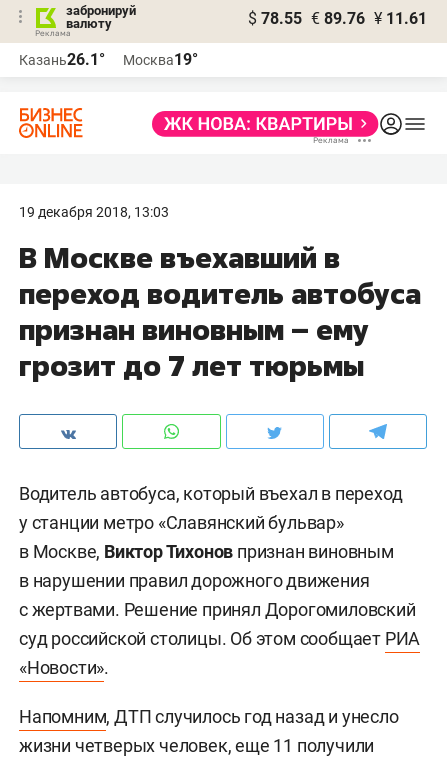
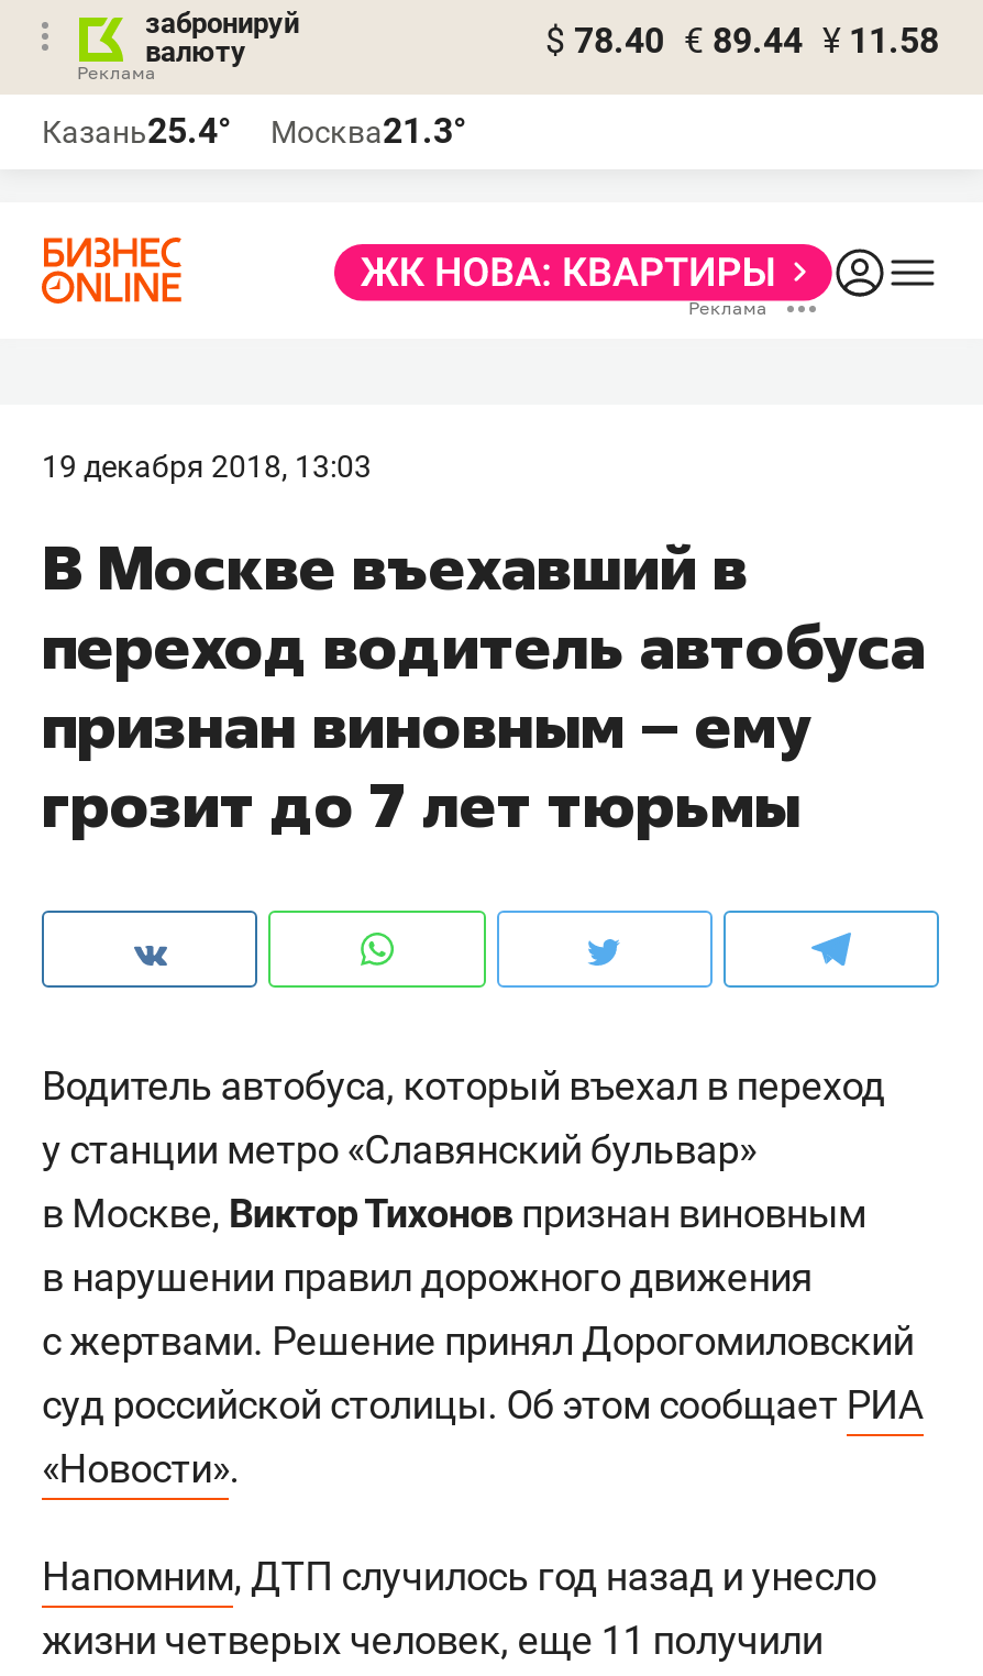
- $ 78.55 € 89.76 ¥ 11.61
+ $ 78.40 € 89.44 ¥ 11.58

- Казань26.1°
+ Казань25.4°

- Москва19°
+ Москва21.3°
